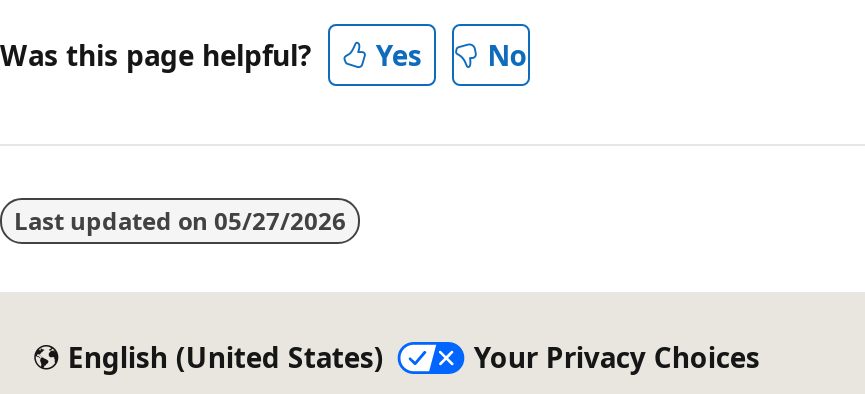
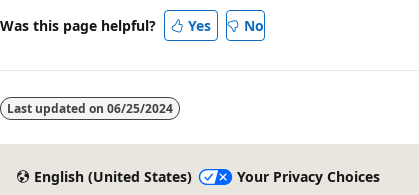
- Last updated on 05/27/2026
+ Last updated on 06/25/2024
